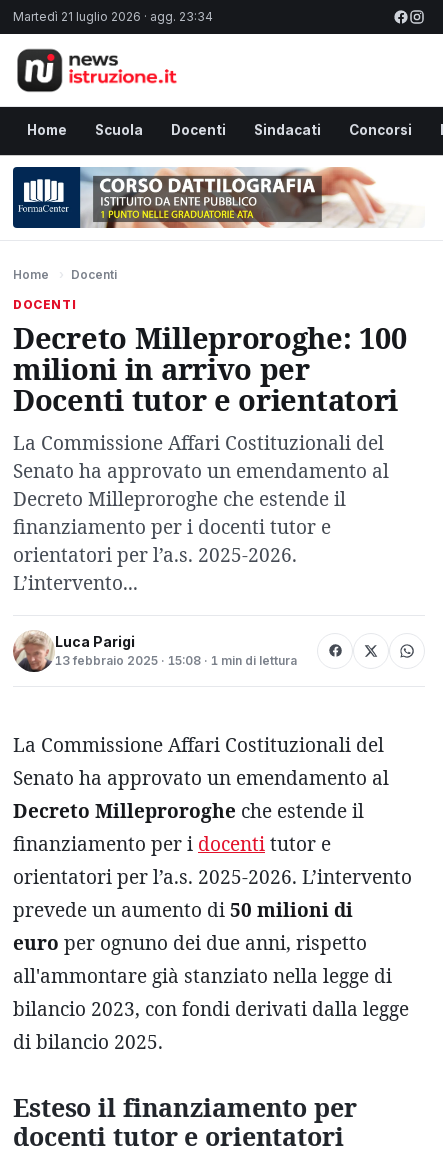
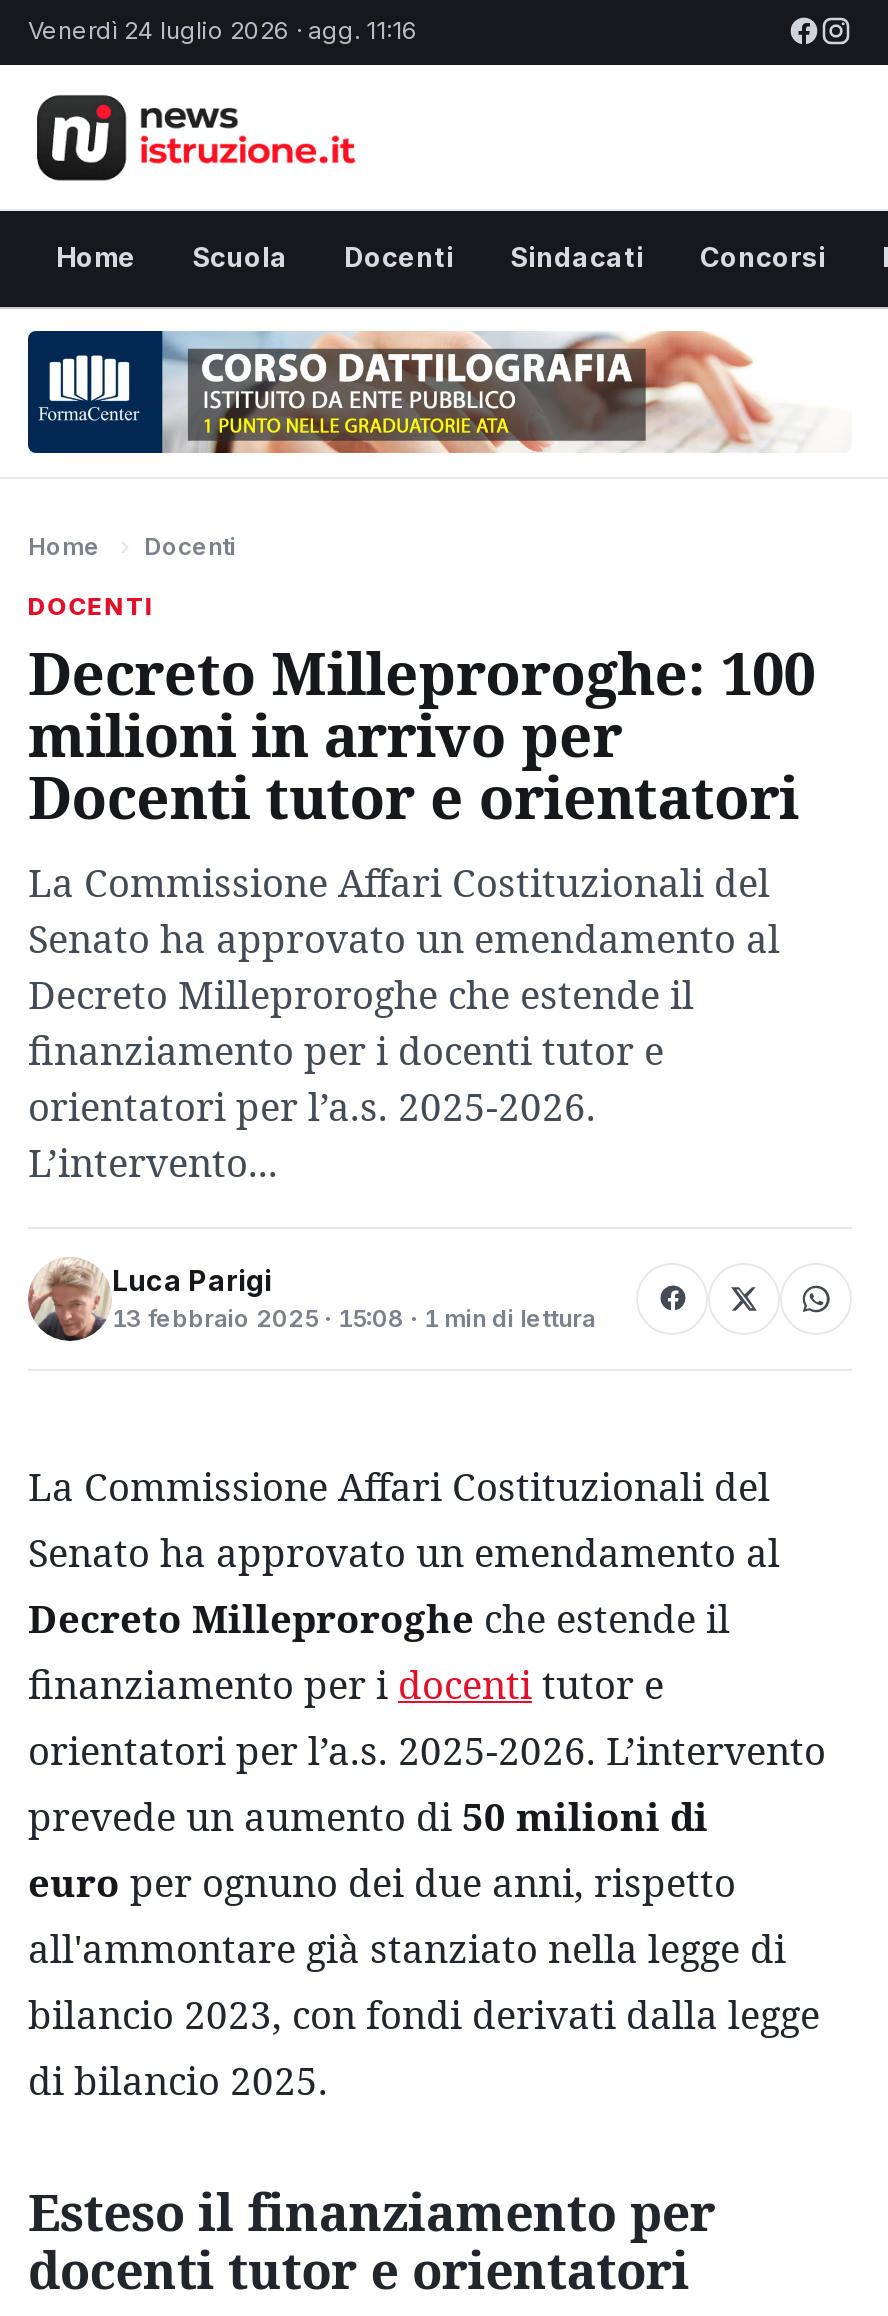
- Martedì 21 luglio 2026 · agg. 23:34
+ Venerdì 24 luglio 2026 · agg. 11:16
